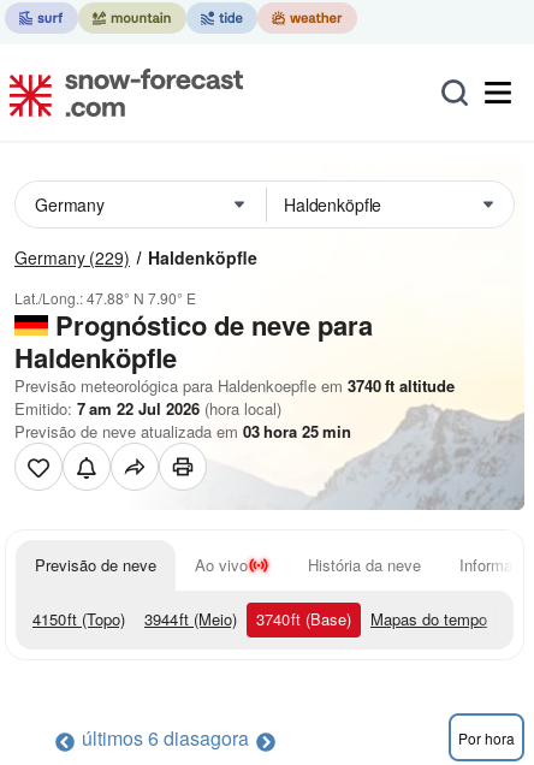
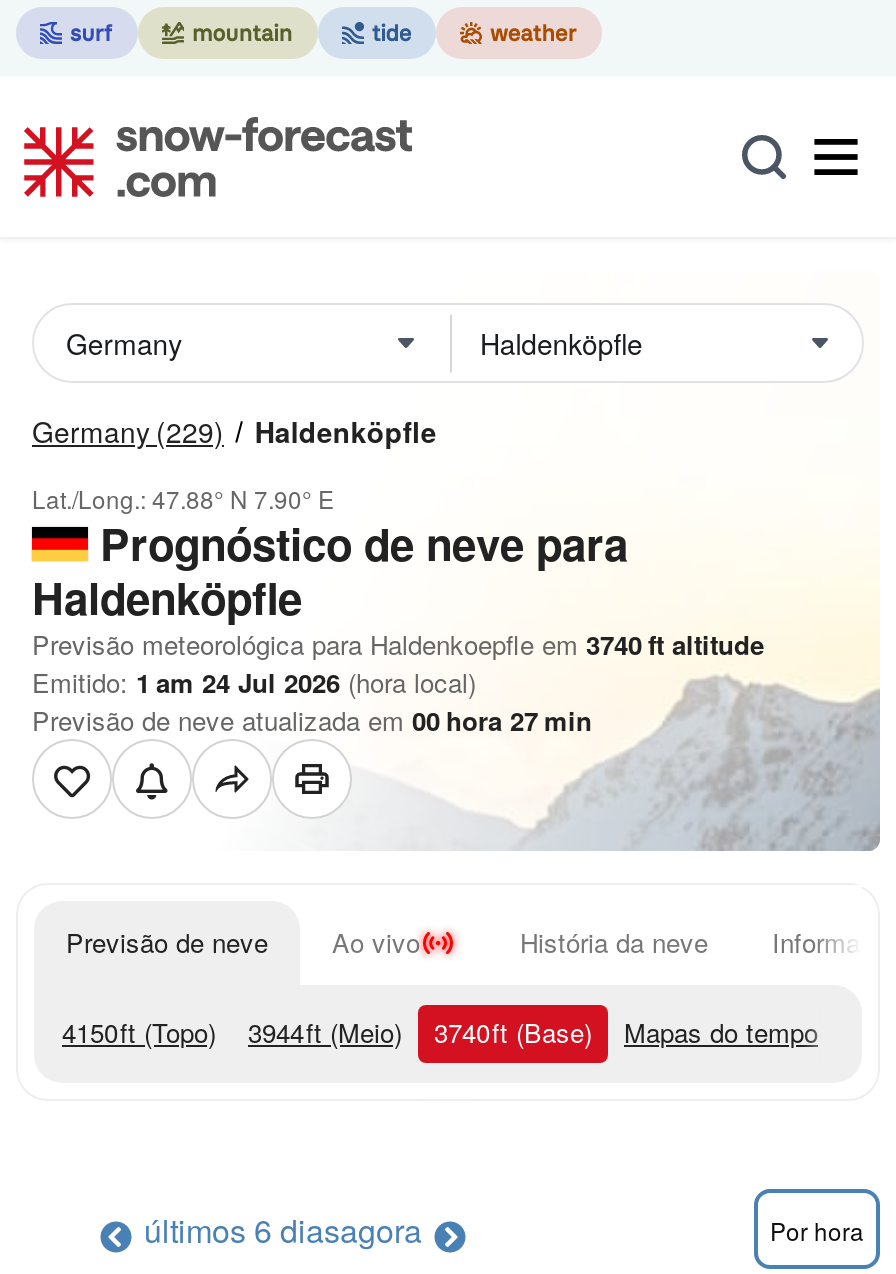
- Emitido: 7 am 22 Jul 2026 (hora local)
+ Emitido: 1 am 24 Jul 2026 (hora local)

- Previsão de neve atualizada em 03 hora 25 min
+ Previsão de neve atualizada em 00 hora 27 min
